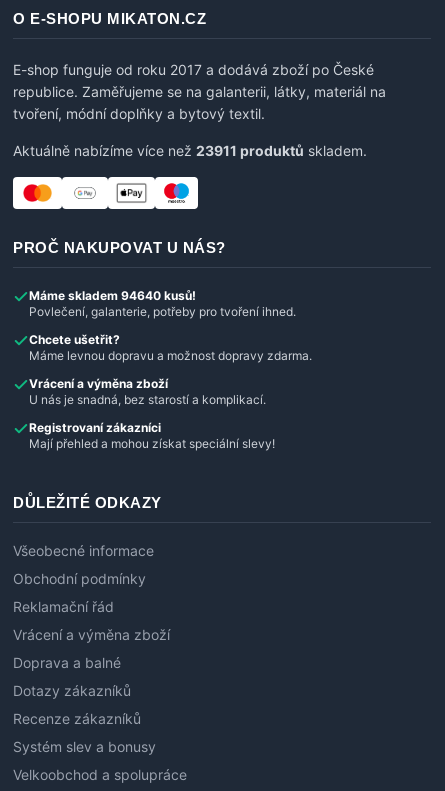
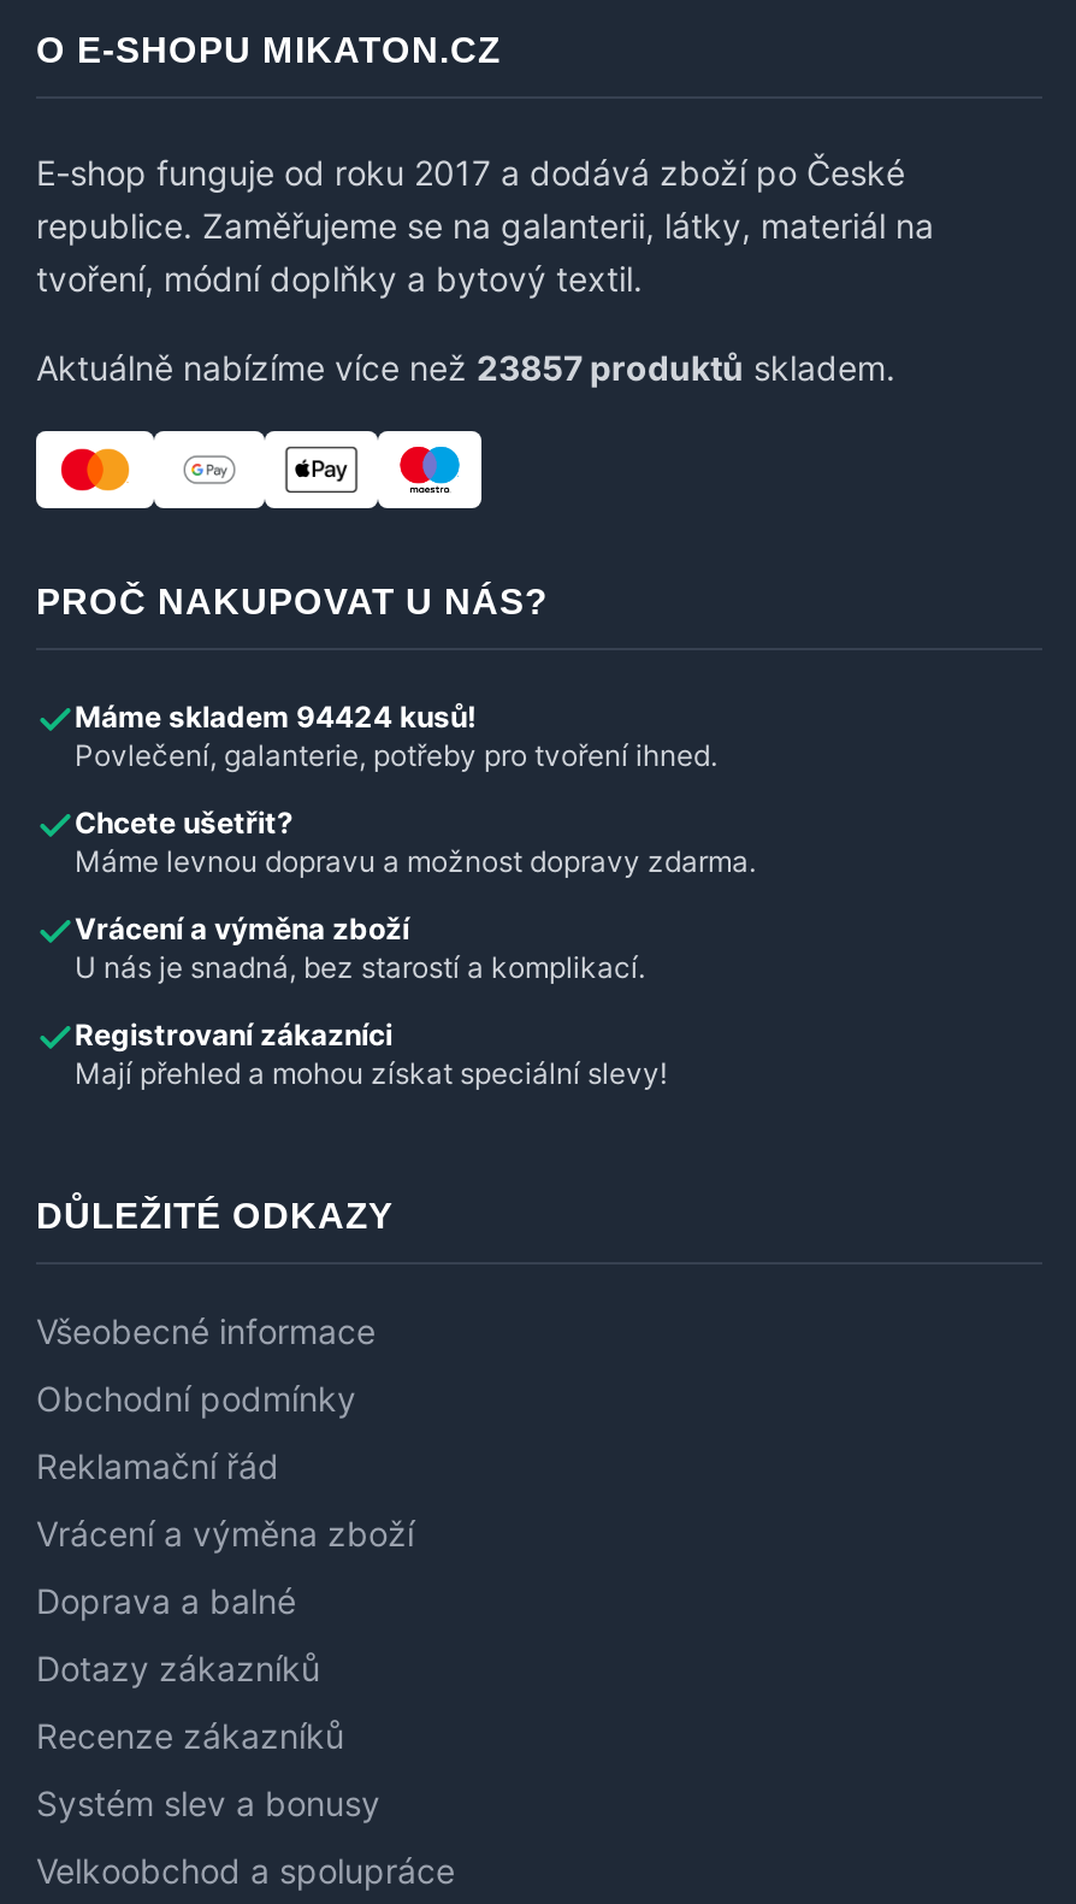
- Aktuálně nabízíme více než 23911 produktů skladem.
+ Aktuálně nabízíme více než 23857 produktů skladem.

- Máme skladem 94640 kusů!
+ Máme skladem 94424 kusů!
